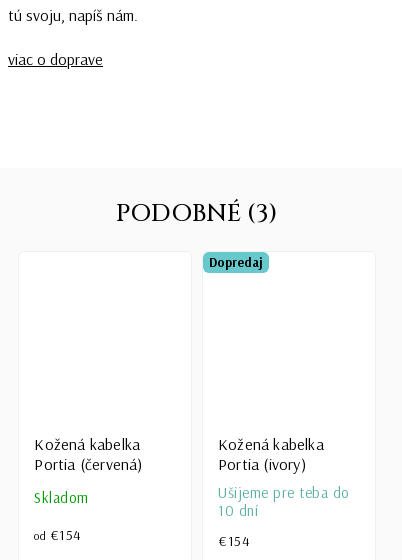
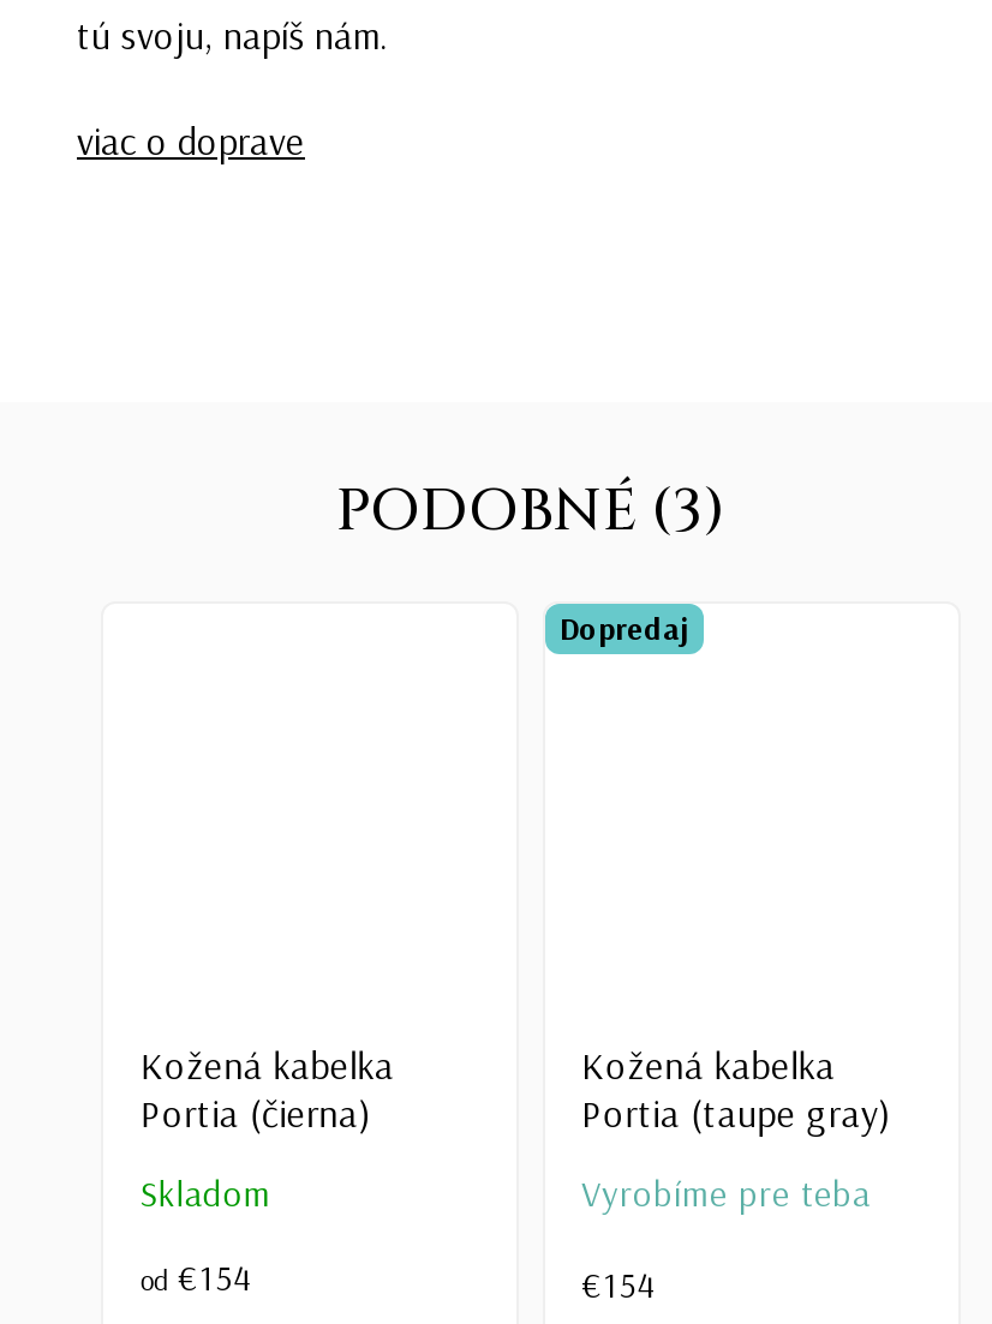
- Portia (červená)
+ Portia (čierna)

- Portia (ivory)
- Ušijeme pre teba do
- 10 dní
+ Portia (taupe gray)
+ Vyrobíme pre teba
